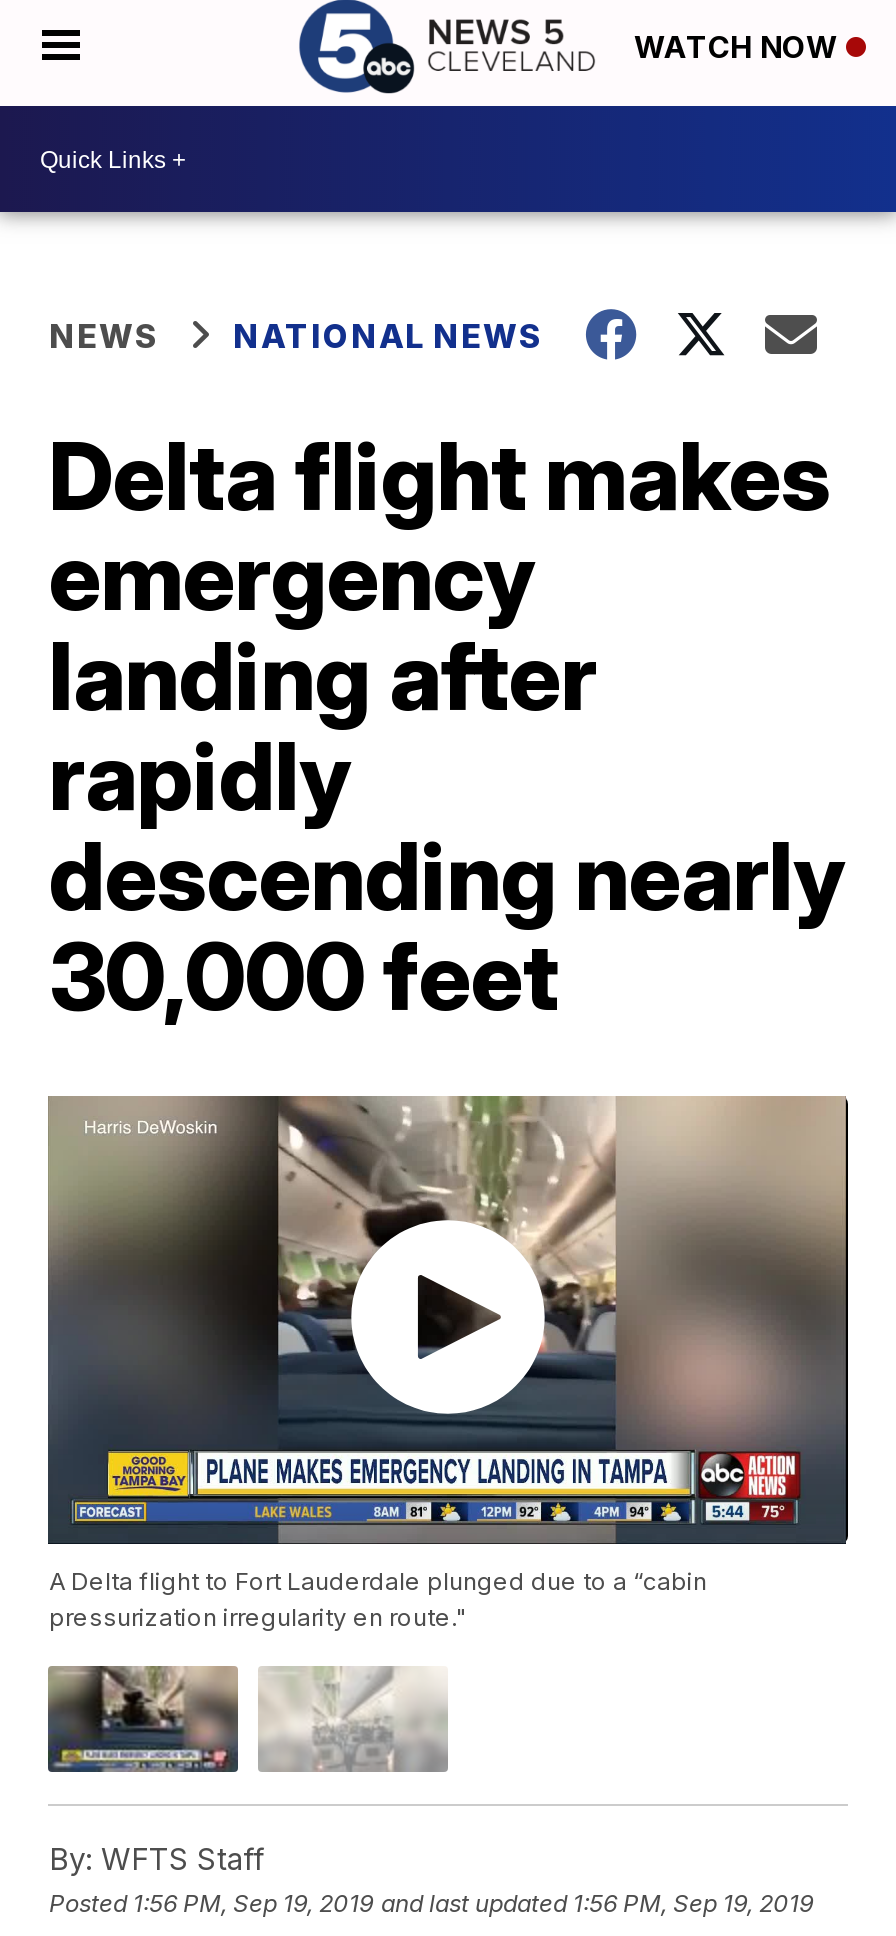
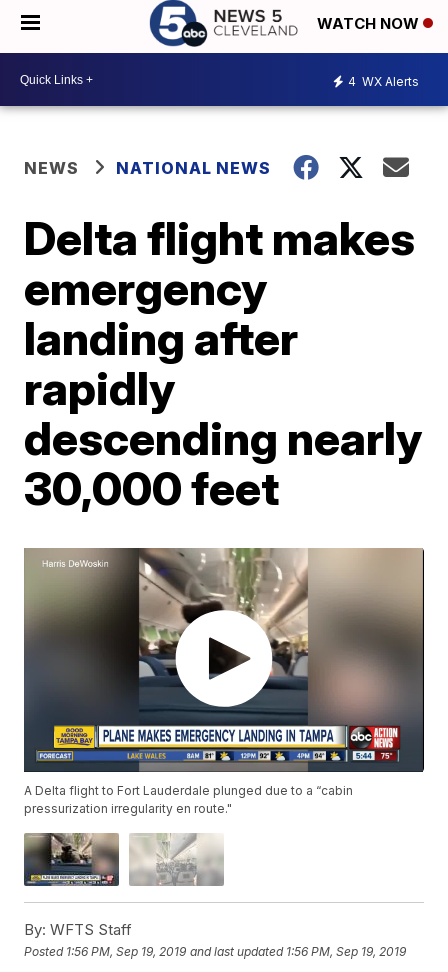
+ 4 WX Alerts
